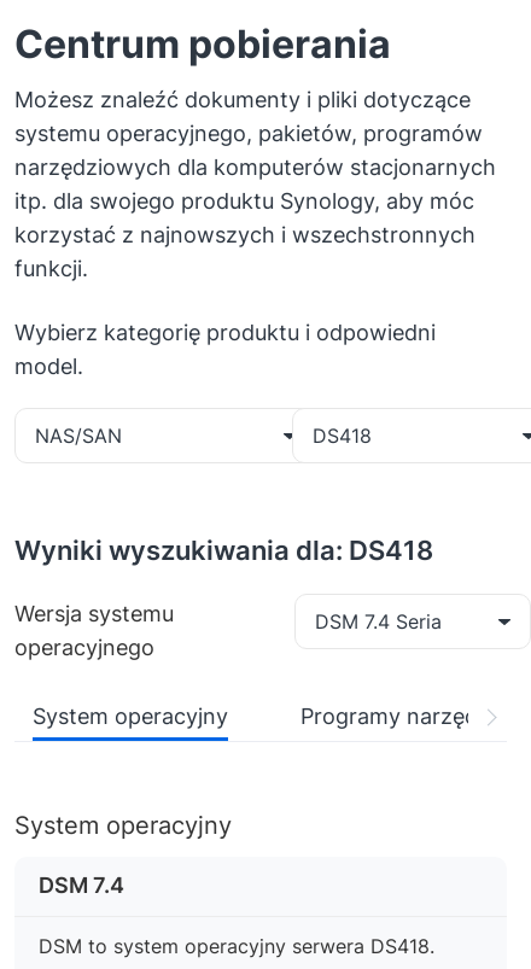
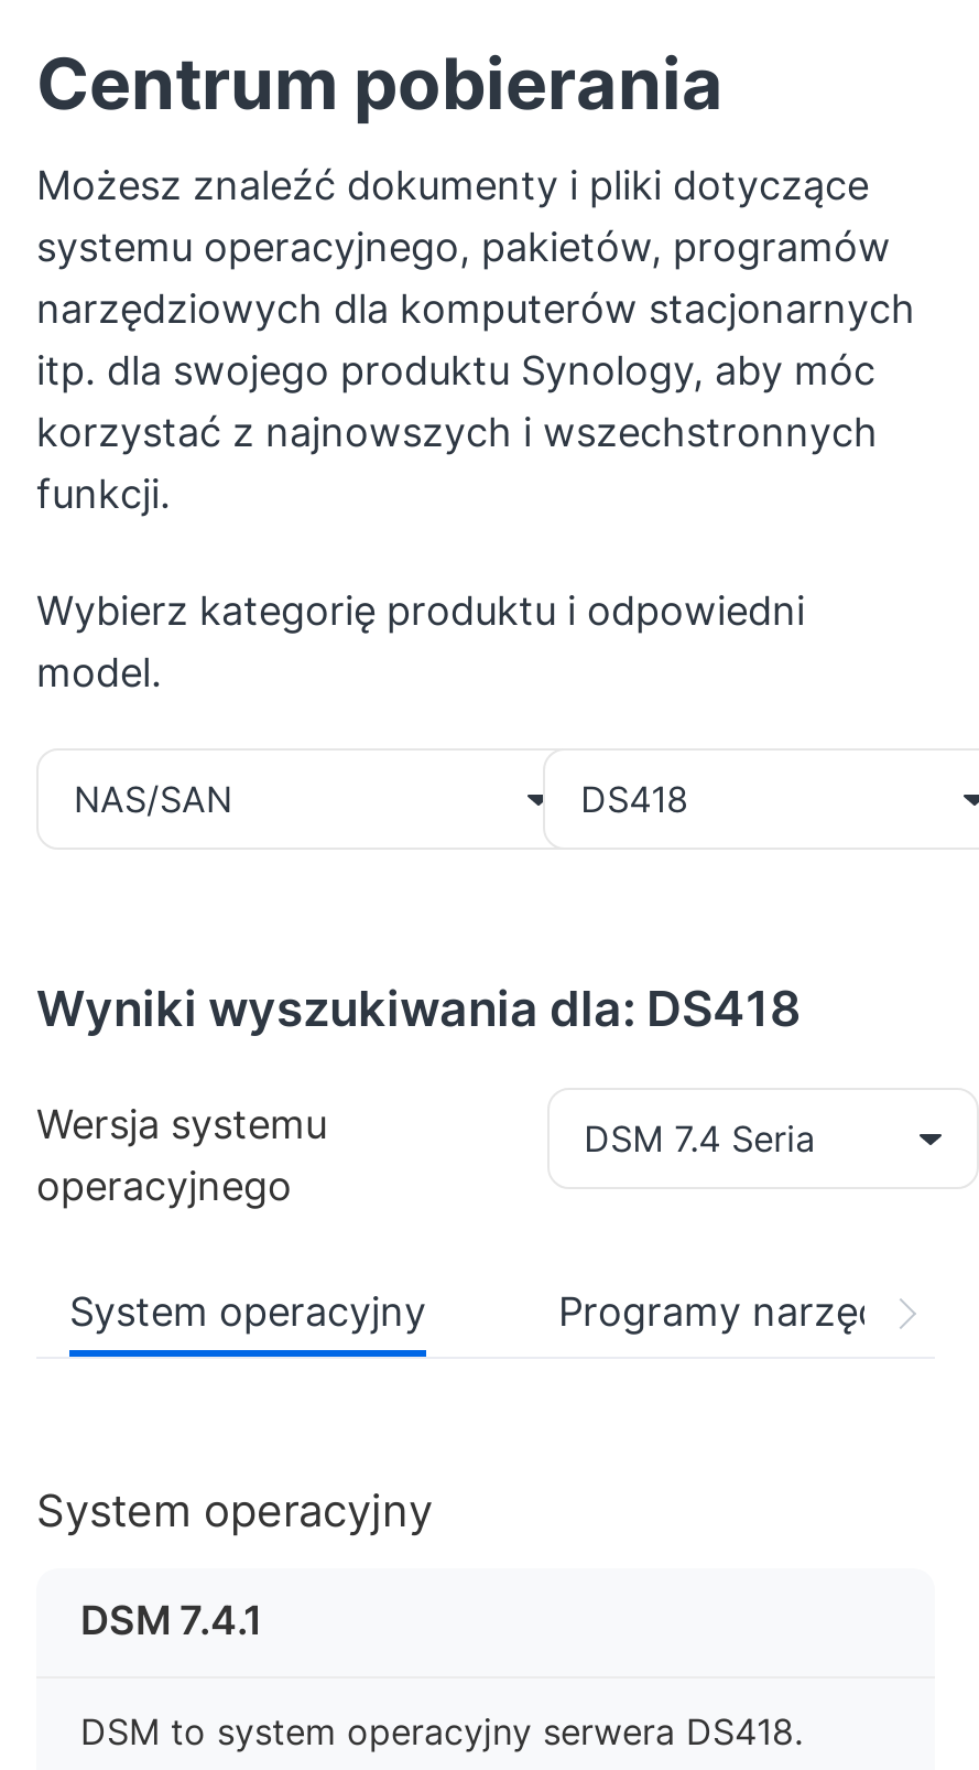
- DSM 7.4
+ DSM 7.4.1
